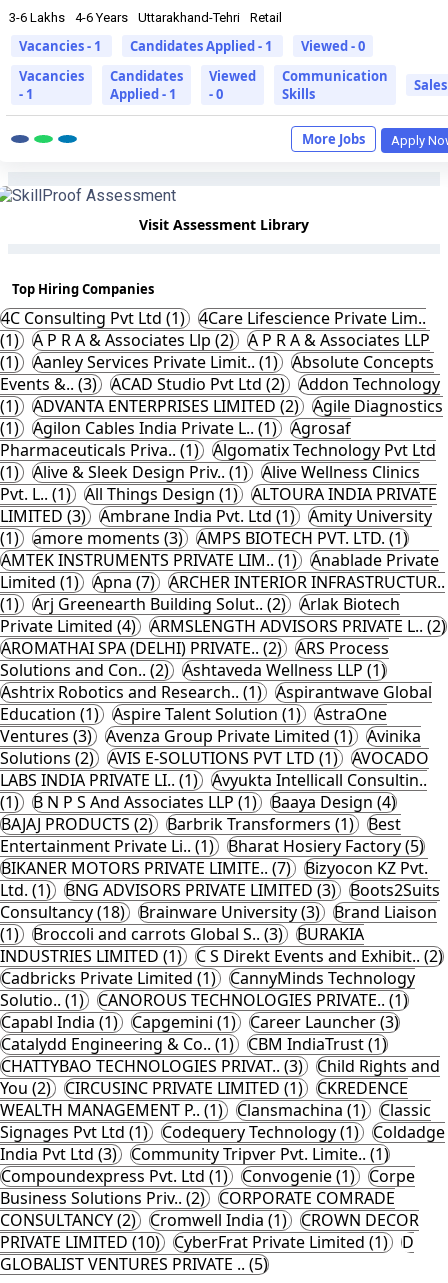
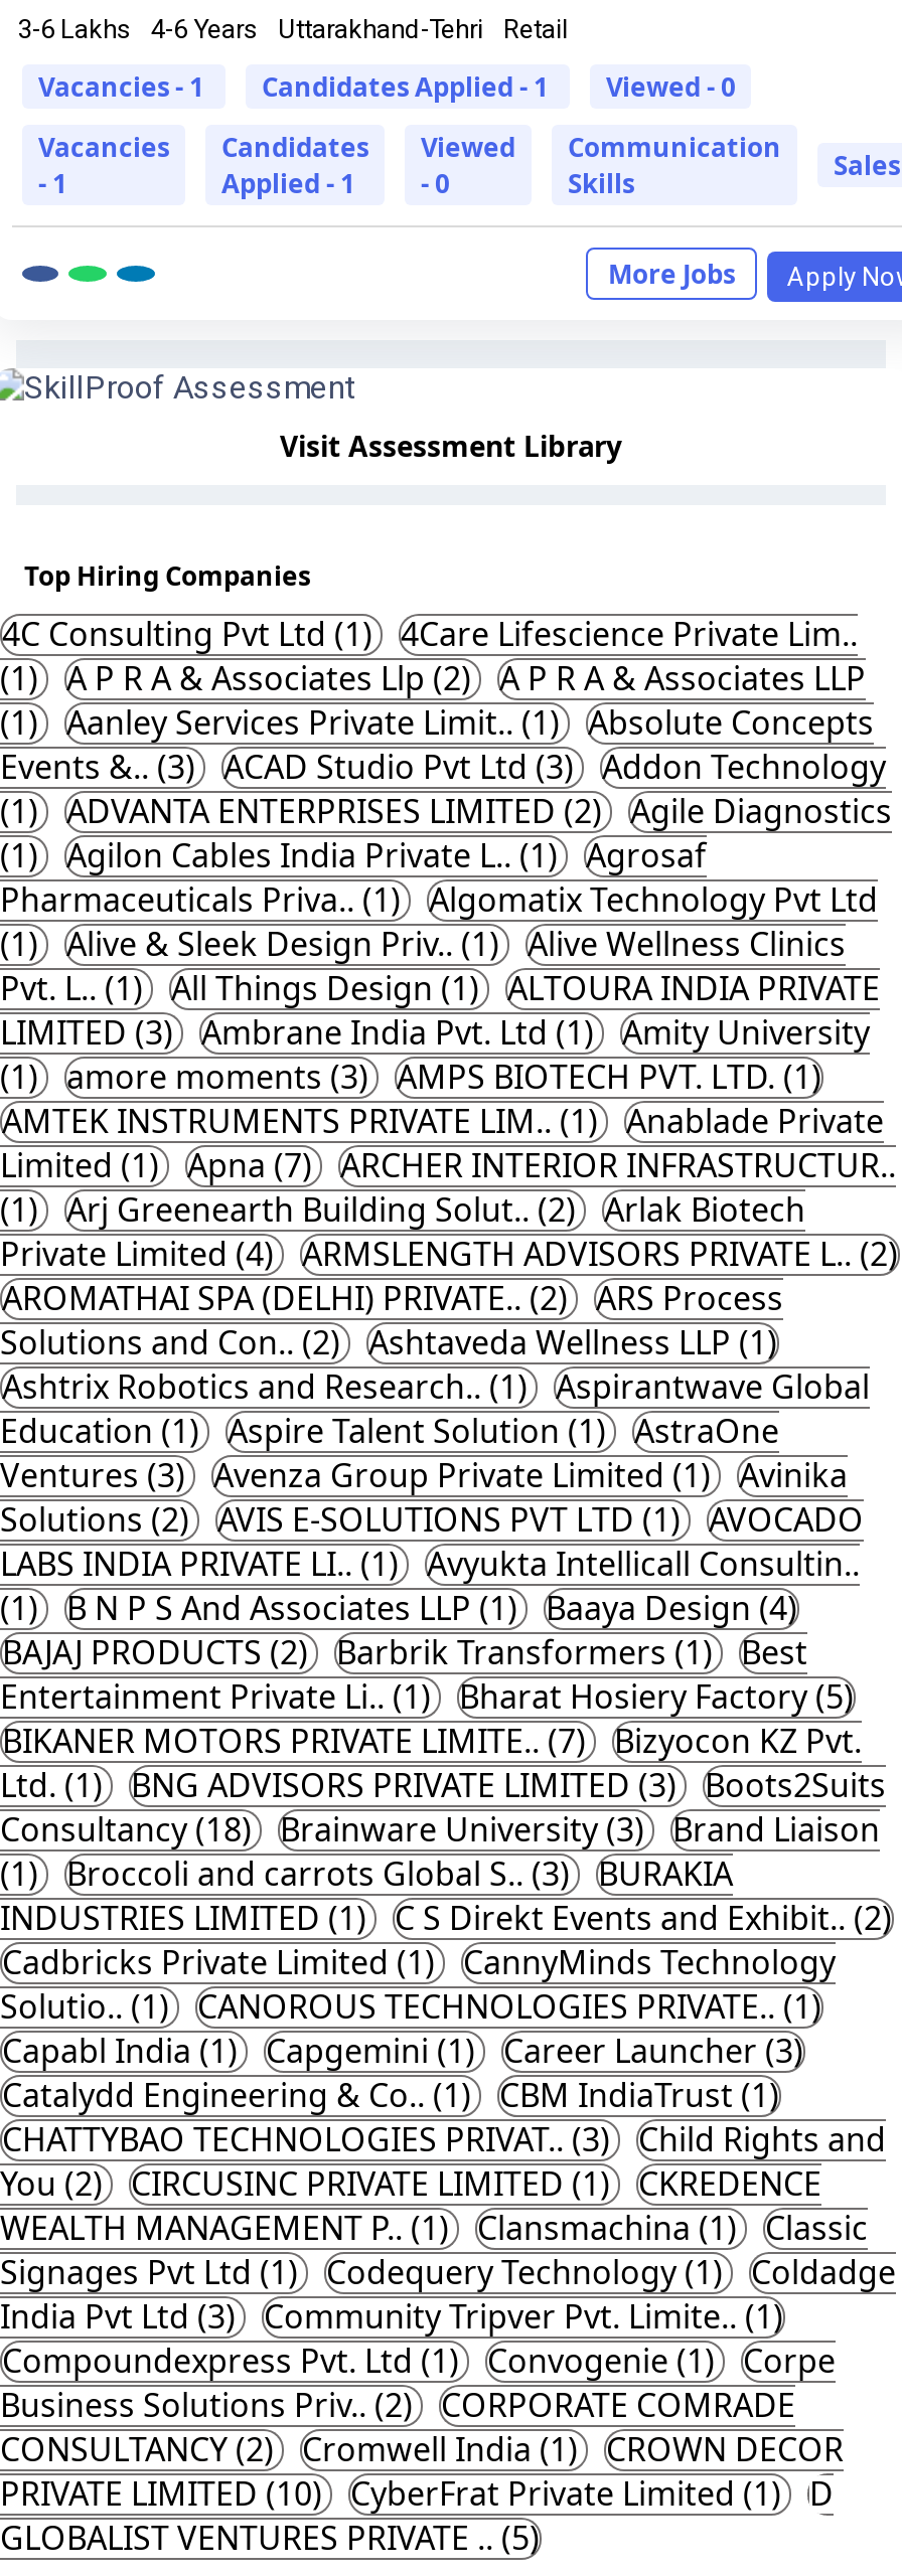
- Events &.. (3) ACAD Studio Pvt Ltd (2) Addon Technology
+ Events &.. (3) ACAD Studio Pvt Ltd (3) Addon Technology
